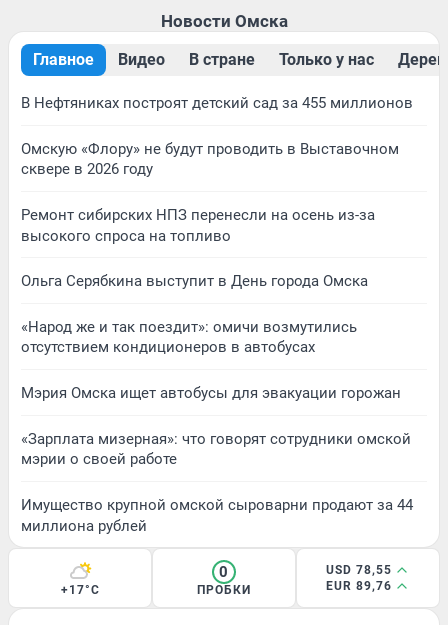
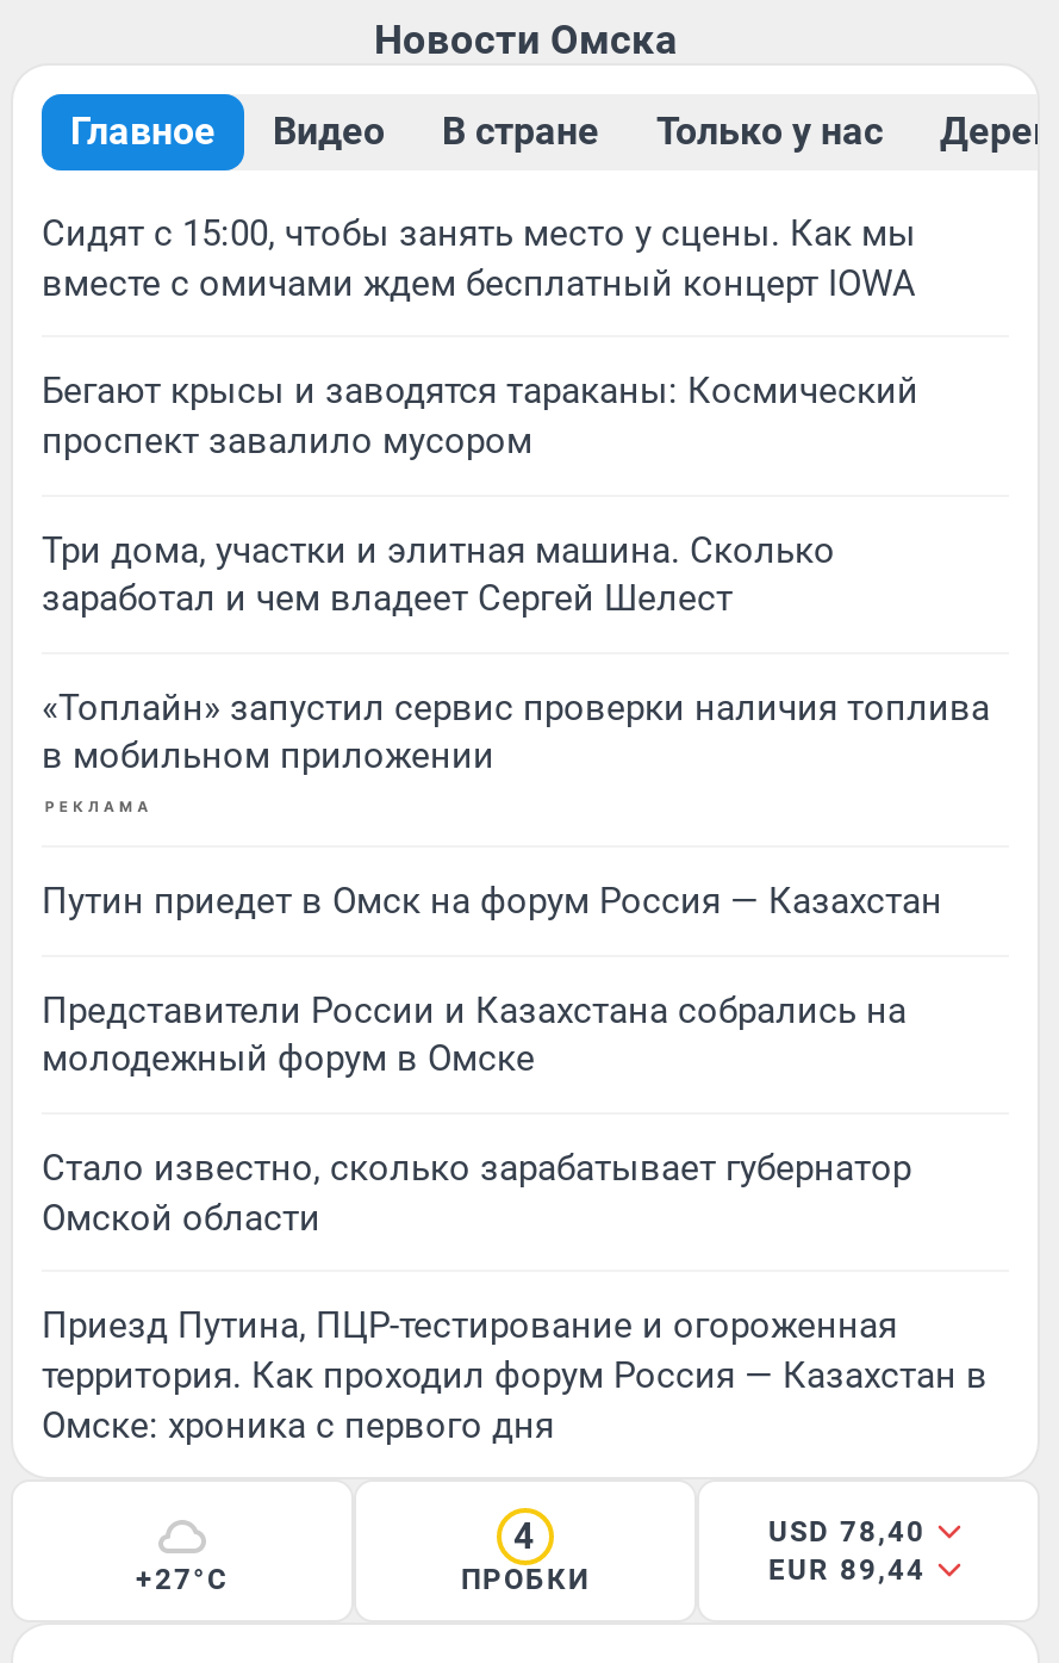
- В Нефтяниках построят детский сад за 455 миллионов
+ Сидят с 15:00, чтобы занять место у сцены. Как мы
+ вместе с омичами ждем бесплатный концерт IOWA

- Омскую «Флору» не будут проводить в Выставочном
- сквере в 2026 году
+ Бегают крысы и заводятся тараканы: Космический
+ проспект завалило мусором

- Ремонт сибирских НПЗ перенесли на осень из-за
- высокого спроса на топливо
+ Три дома, участки и элитная машина. Сколько
+ заработал и чем владеет Сергей Шелест

- Ольга Серябкина выступит в День города Омска
+ «Топлайн» запустил сервис проверки наличия топлива
+ в мобильном приложении

- «Народ же и так поездит»: омичи возмутились
- отсутствием кондиционеров в автобусах
+ Путин приедет в Омск на форум Россия — Казахстан

- Мэрия Омска ищет автобусы для эвакуации горожан
+ Представители России и Казахстана собрались на
+ молодежный форум в Омске

- «Зарплата мизерная»: что говорят сотрудники омской
- мэрии о своей работе
+ Стало известно, сколько зарабатывает губернатор
+ Омской области

- Имущество крупной омской сыроварни продают за 44
- миллиона рублей
+ Приезд Путина, ПЦР-тестирование и огороженная
+ территория. Как проходил форум Россия — Казахстан в
+ Омске: хроника с первого дня

- 0
+ 4

- USD 78,55
+ USD 78,40

- +17°C
+ +27°C

- EUR 89,76
+ EUR 89,44
